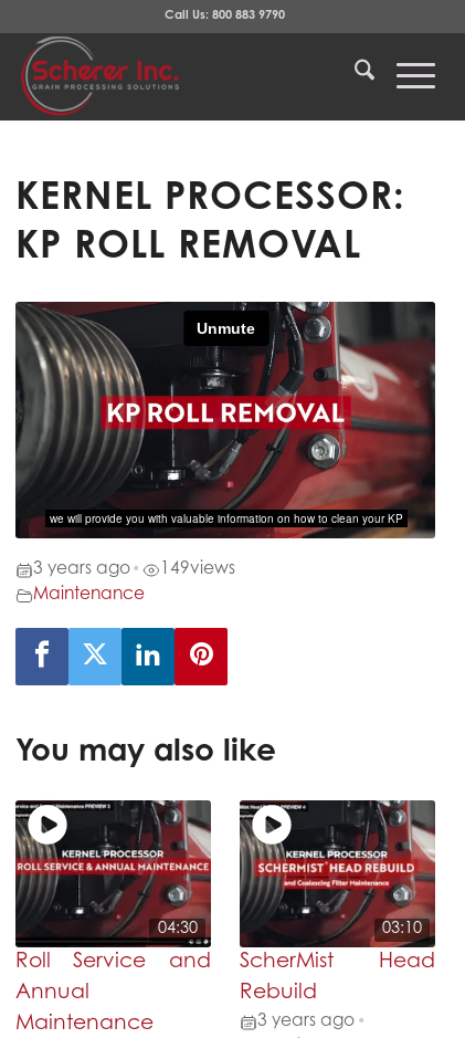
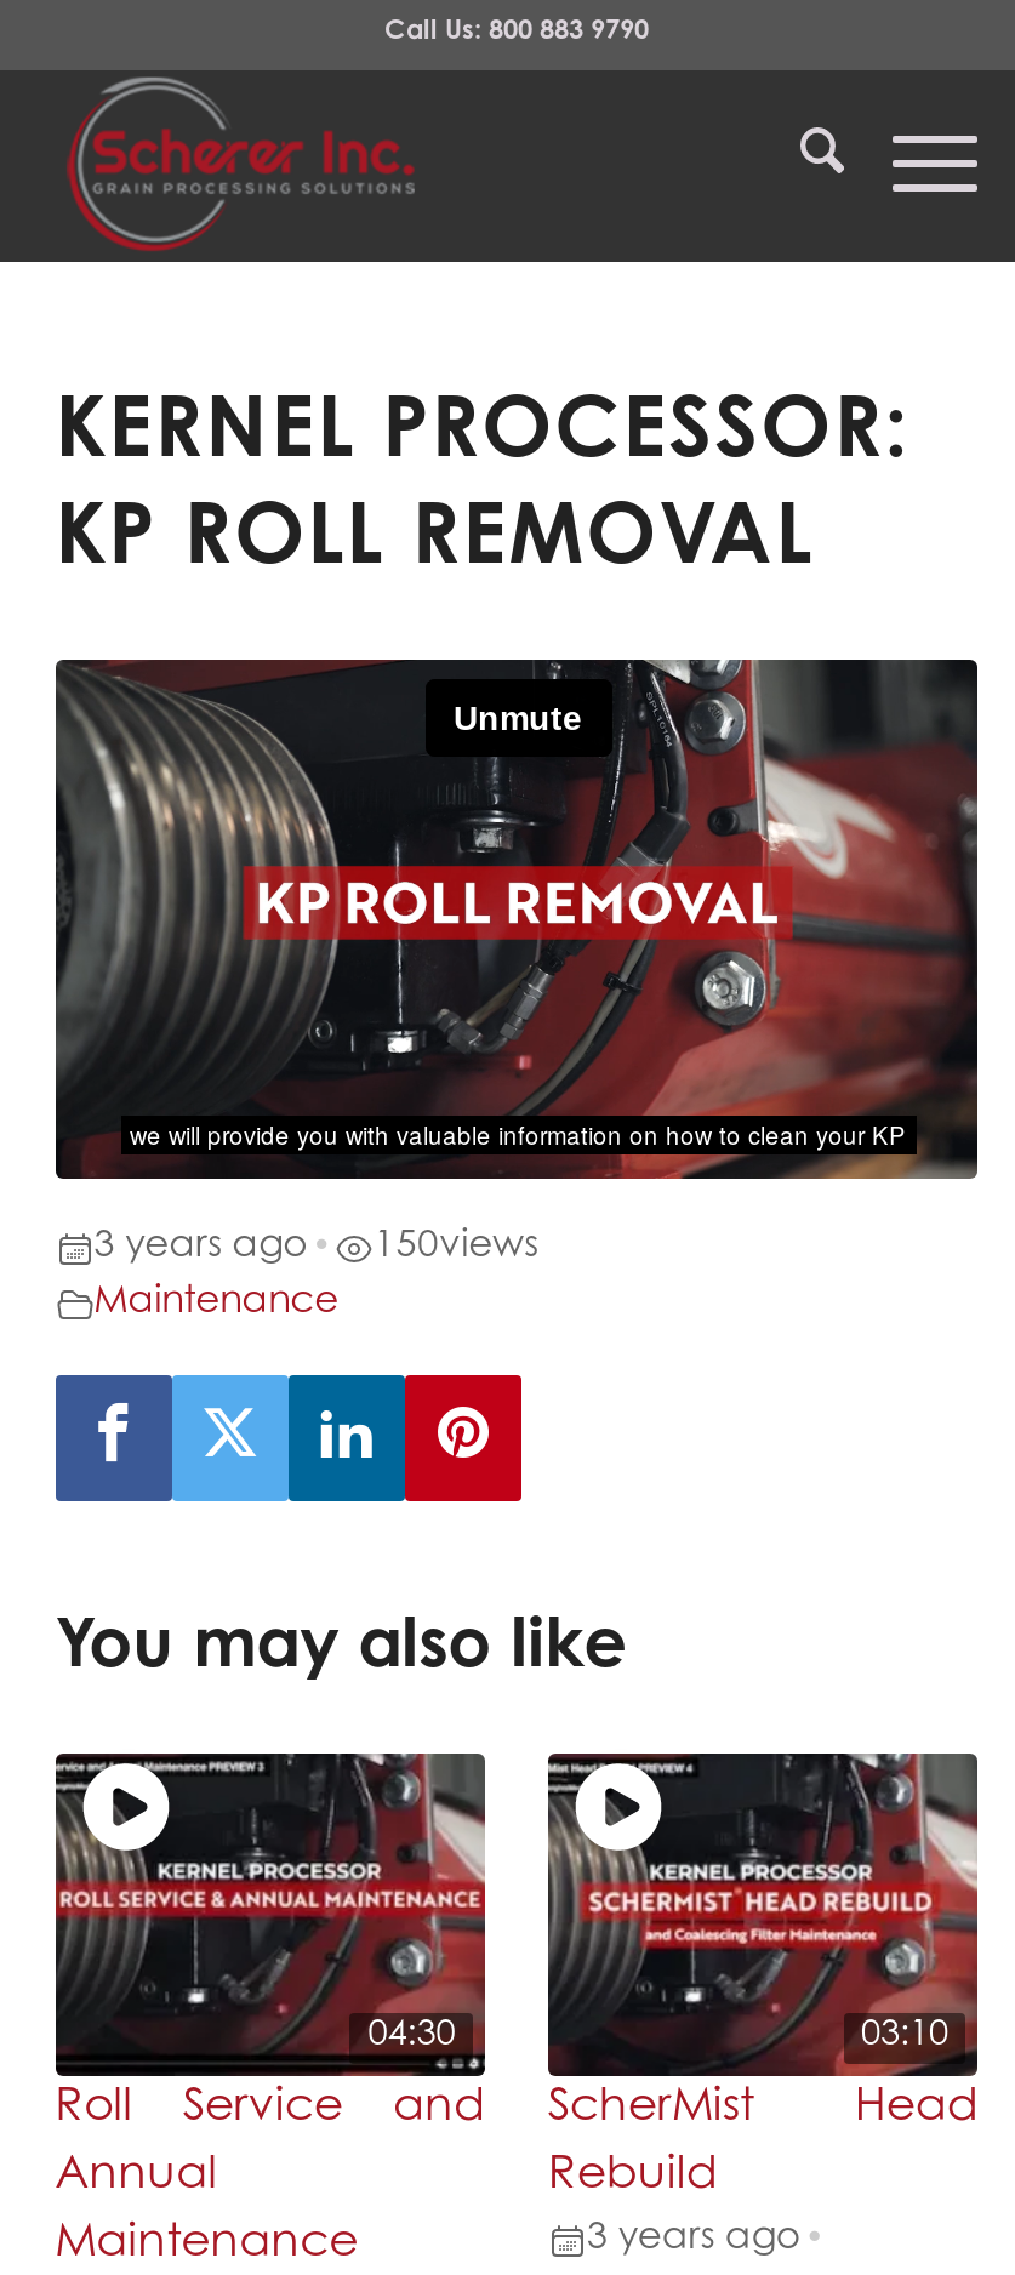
- 3 years ago • 149views
+ 3 years ago • 150views
